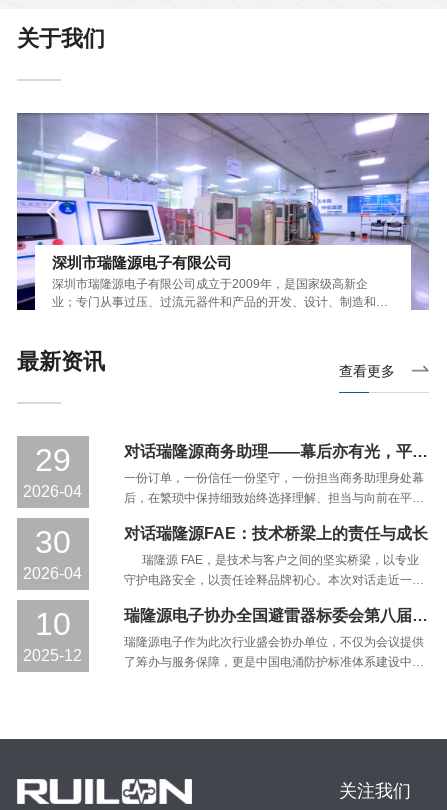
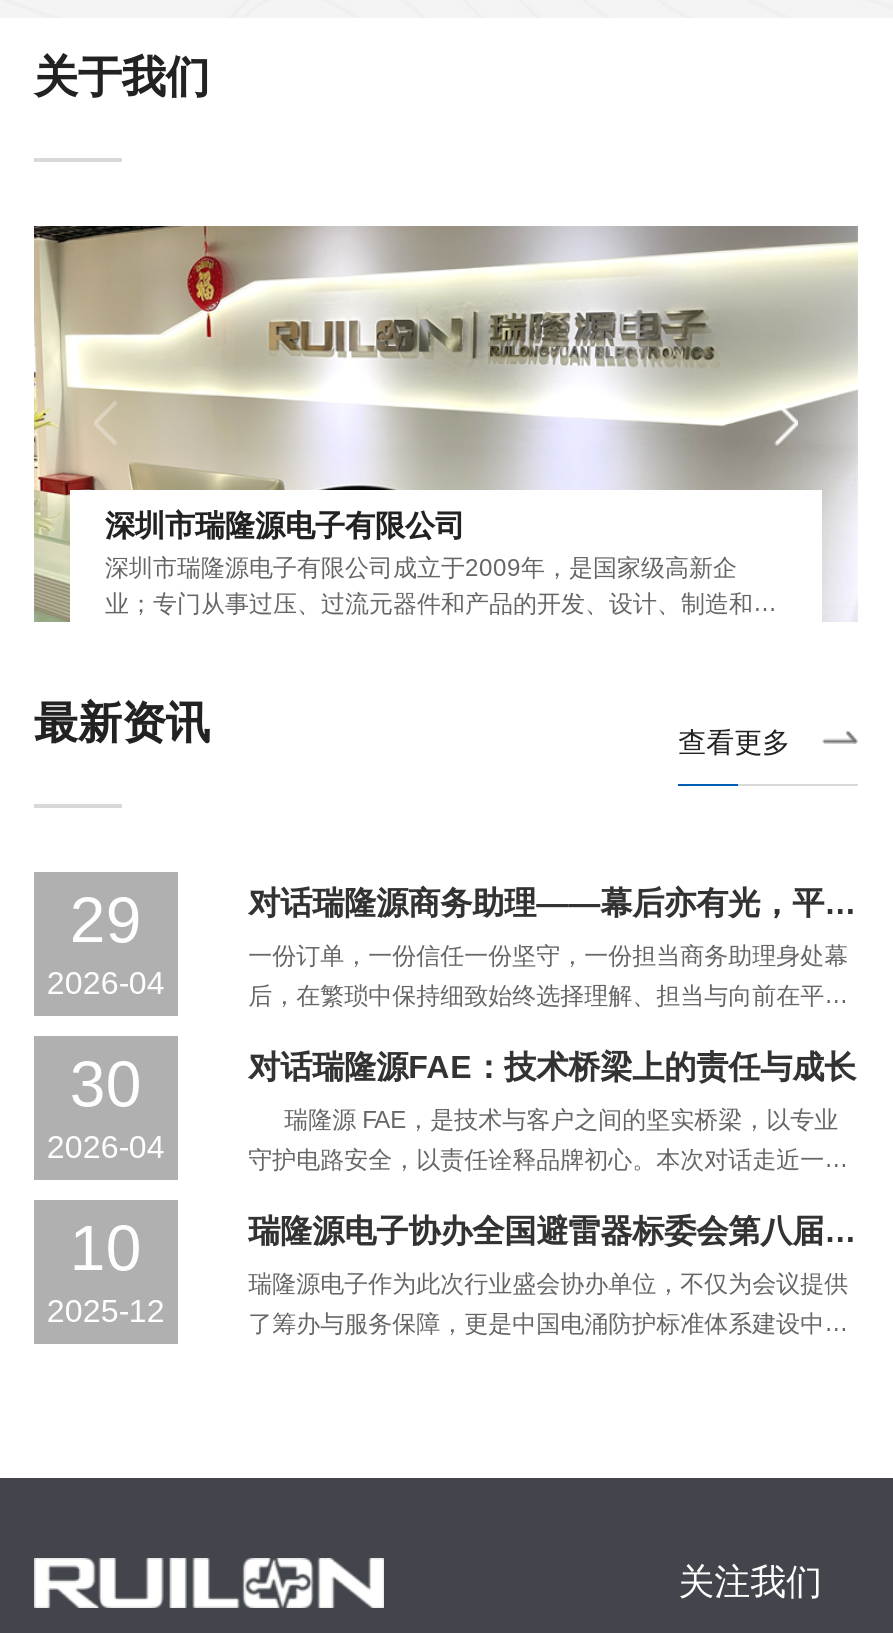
- [image]
+ [image]
